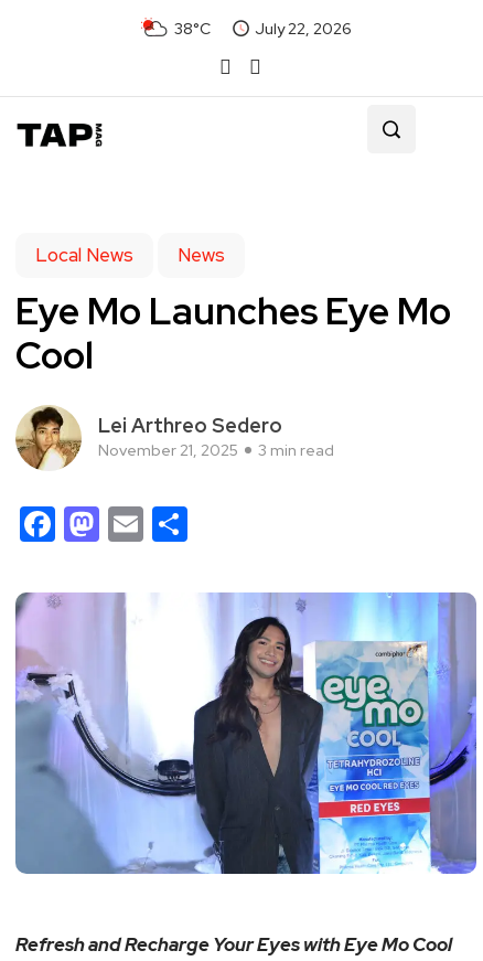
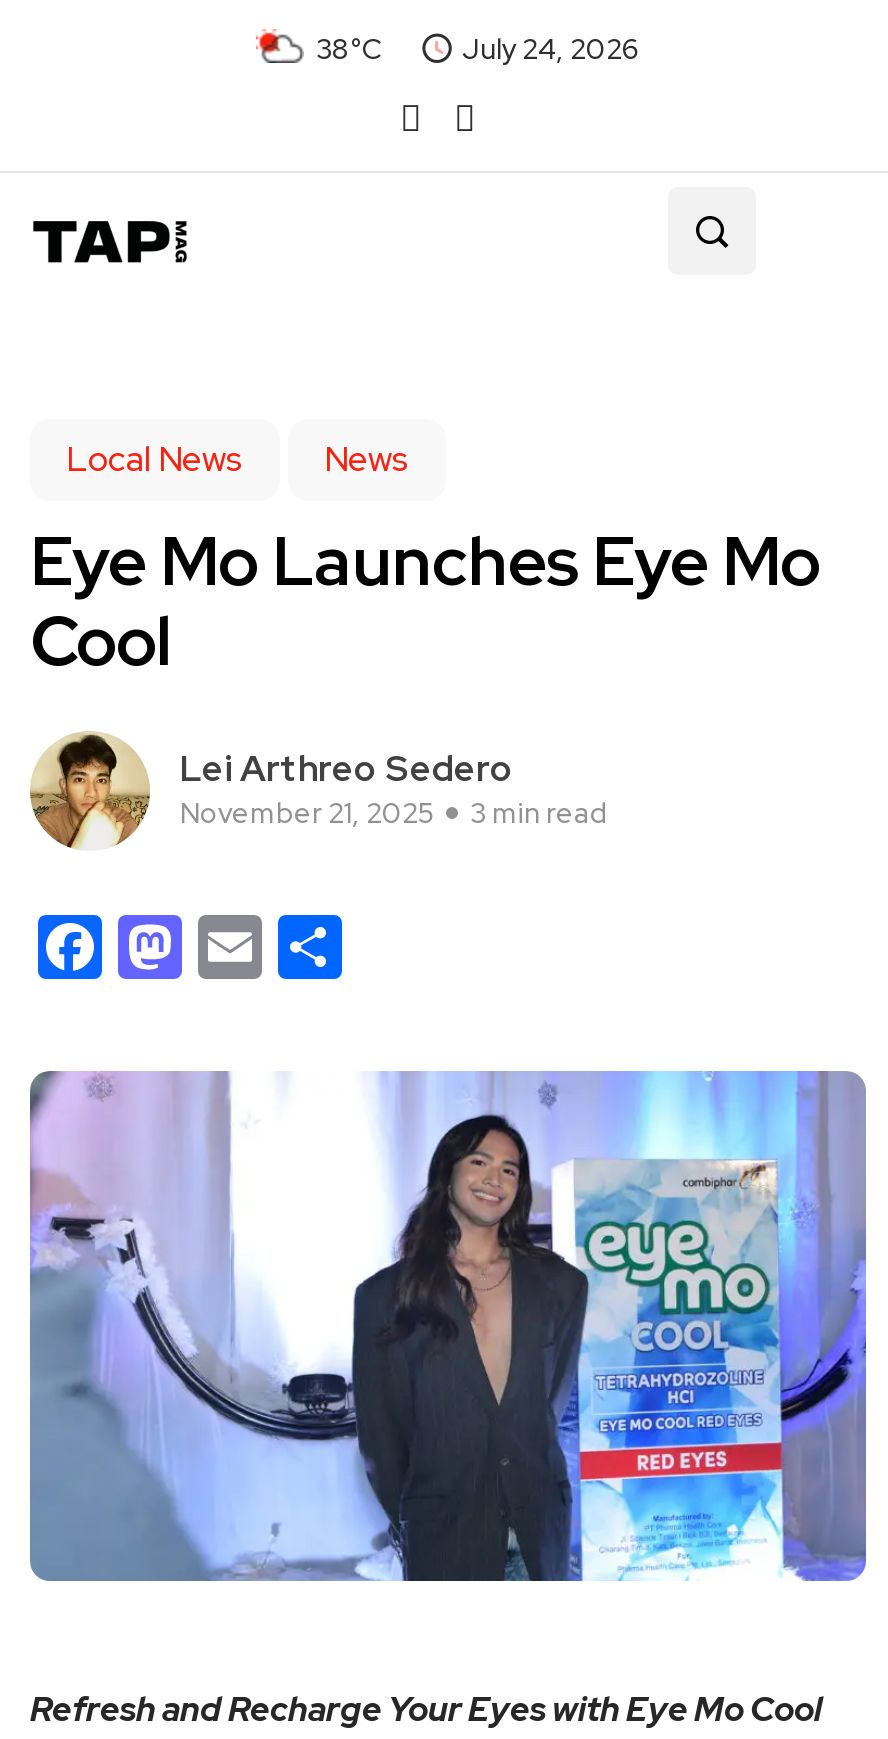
- July 22, 2026
+ July 24, 2026
